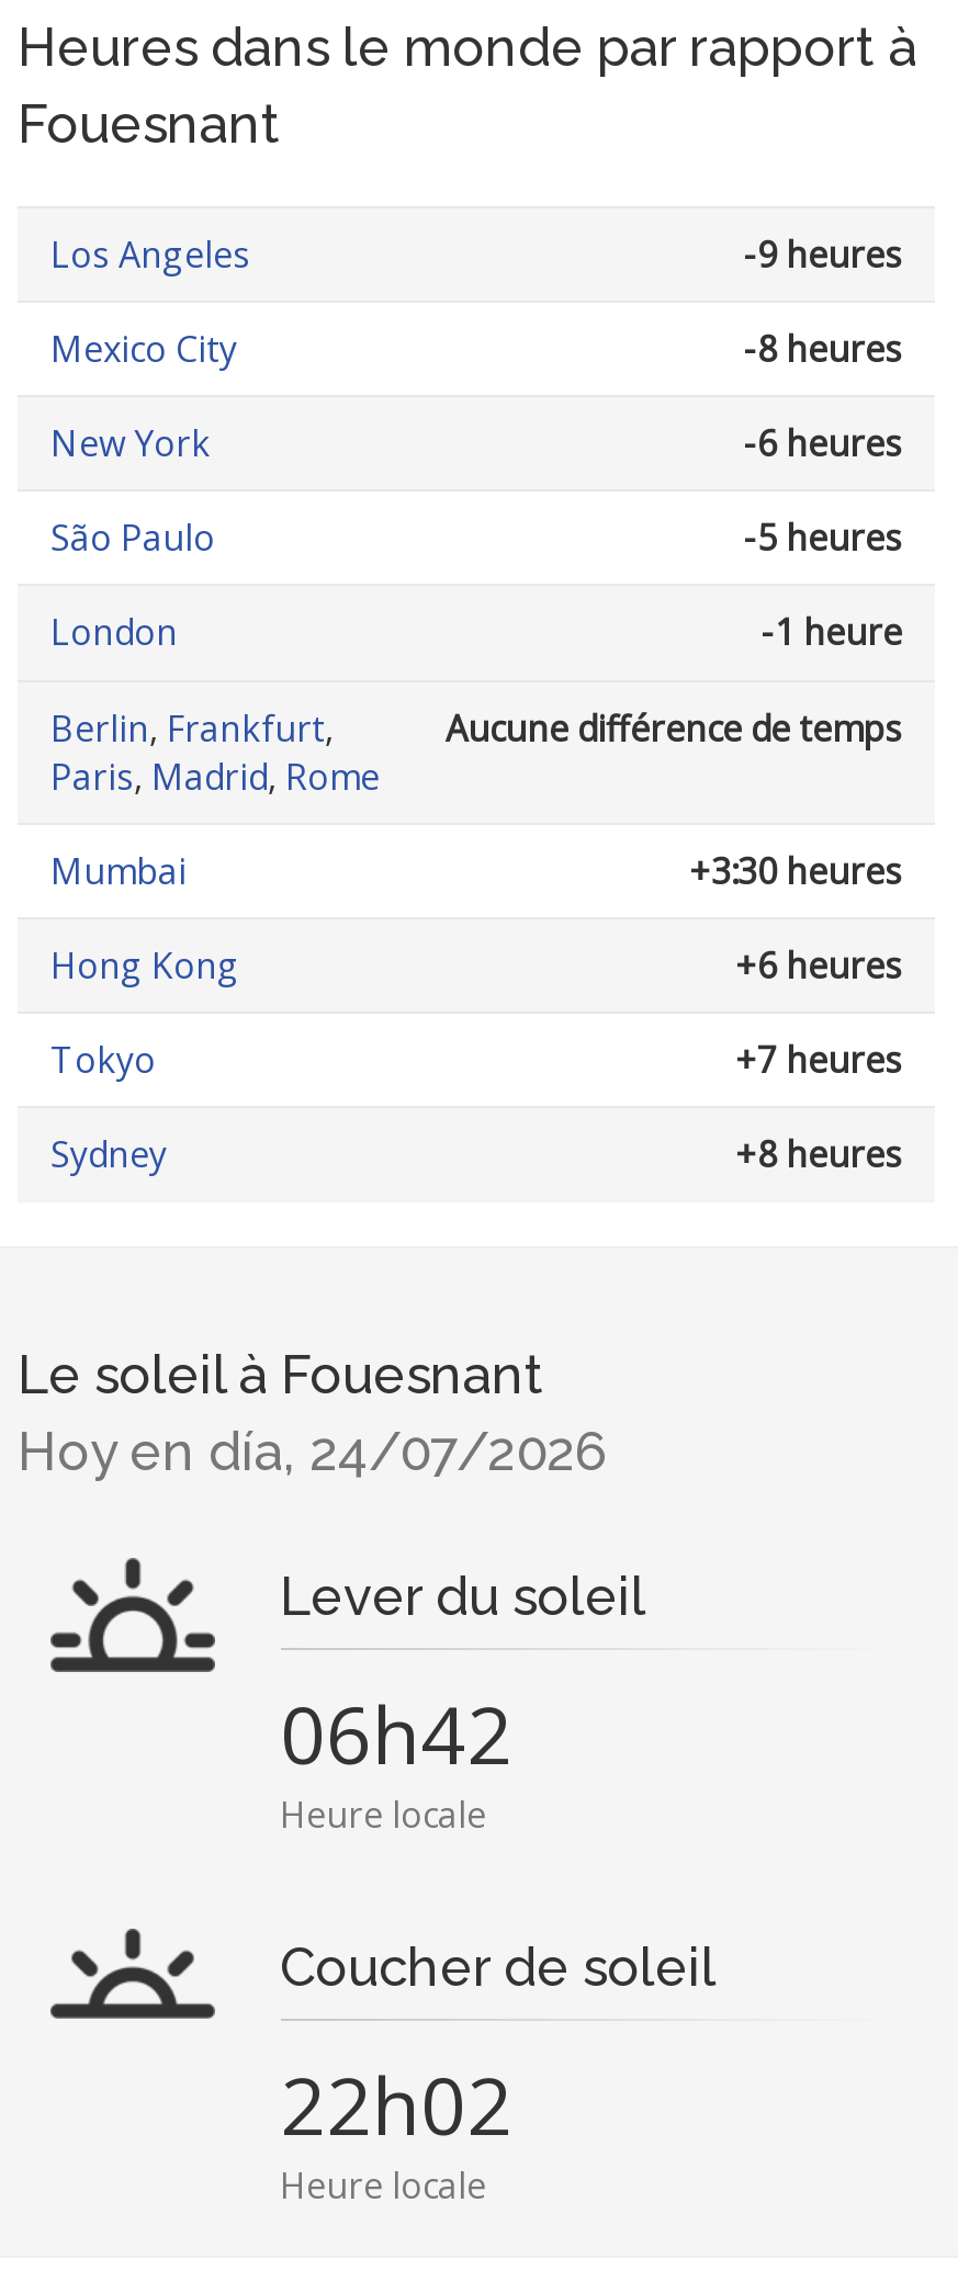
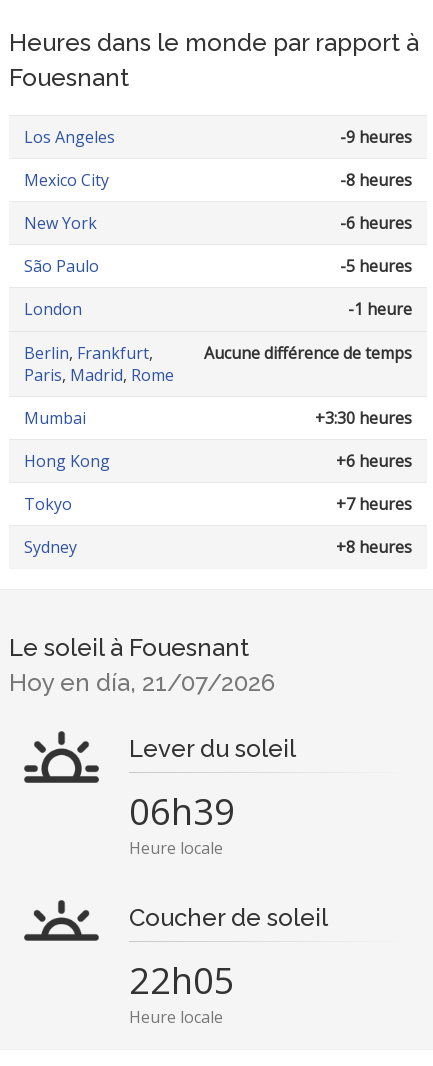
- Hoy en día, 24/07/2026
+ Hoy en día, 21/07/2026

- 06h42
+ 06h39

- 22h02
+ 22h05
